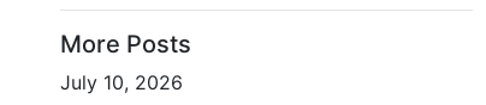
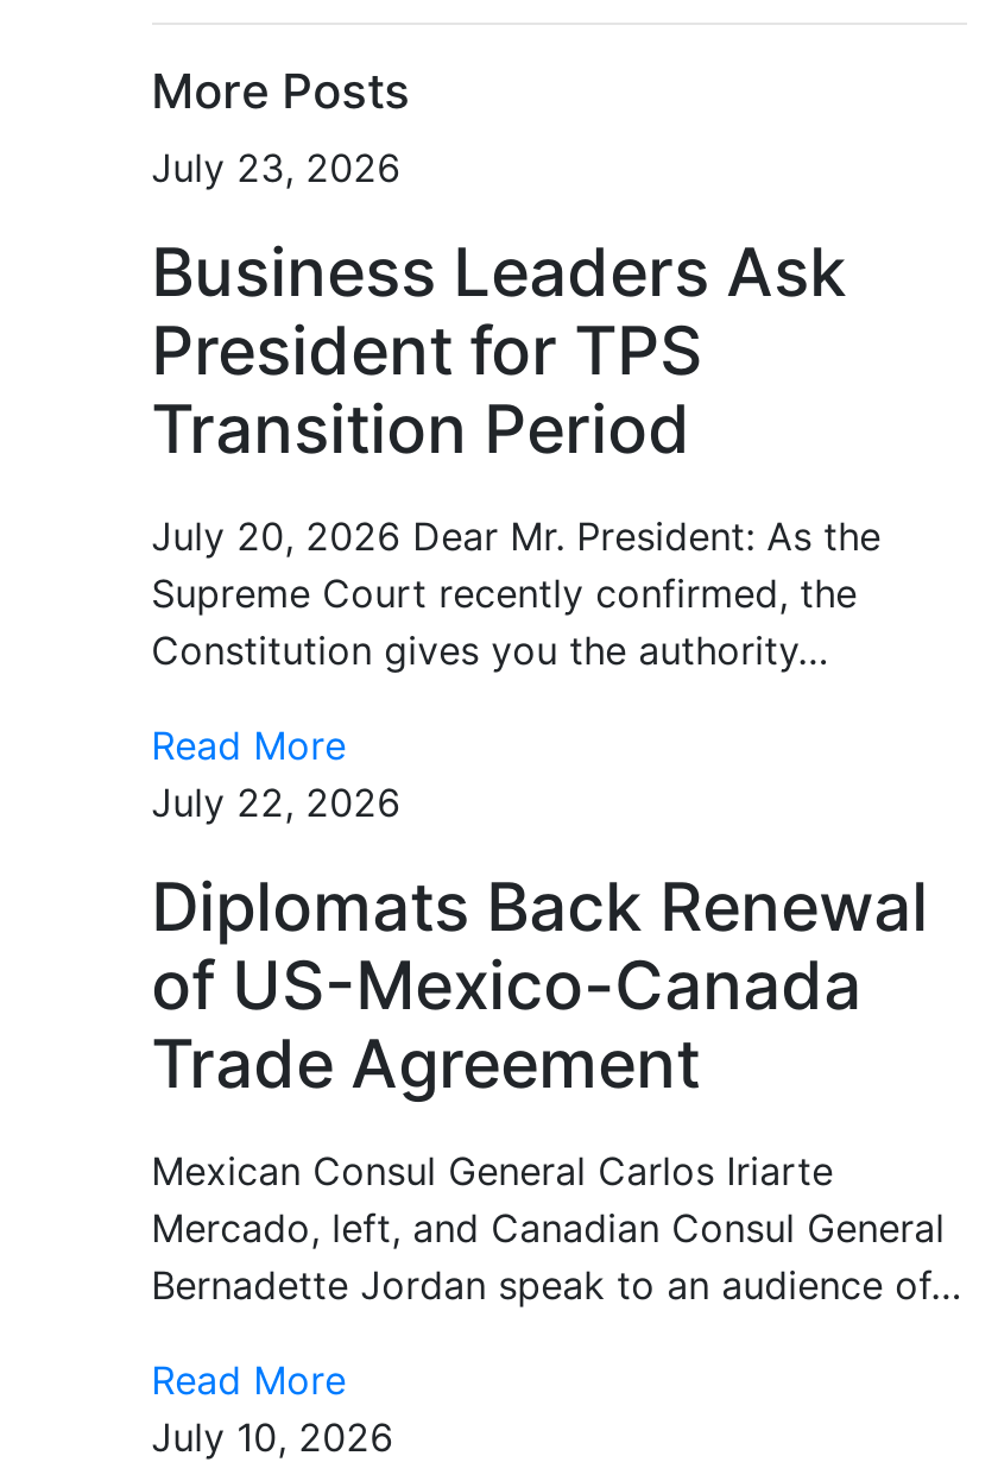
+ July 23, 2026
+ Business Leaders Ask
+ President for TPS
+ Transition Period
+ July 20, 2026 Dear Mr. President: As the
+ Supreme Court recently confirmed, the
+ Constitution gives you the authority…
+ Read More
+ July 22, 2026
+ Diplomats Back Renewal
+ of US-Mexico-Canada
+ Trade Agreement
+ Mexican Consul General Carlos Iriarte
+ Mercado, left, and Canadian Consul General
+ Bernadette Jordan speak to an audience of…
+ Read More
